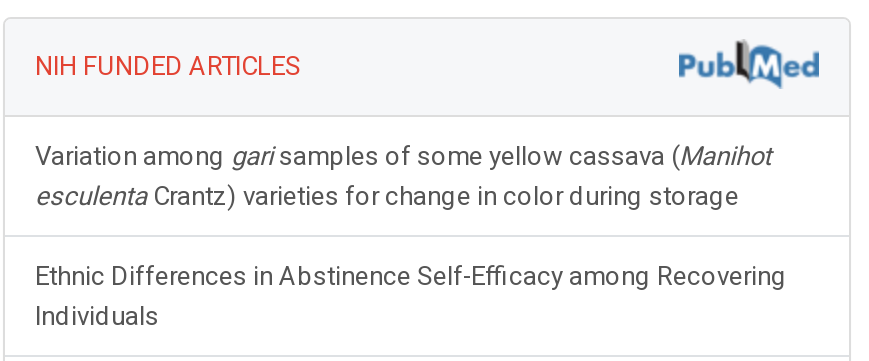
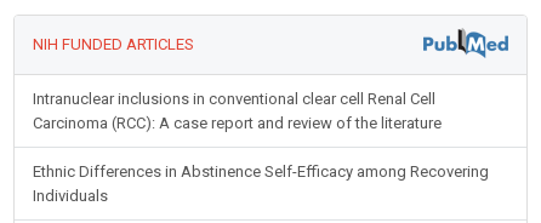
- Variation among garisamples of some yellow cassava (Manihot
- esculenta Crantz) varieties for change in color during storage
+ Intranuclear inclusions in conventional clear cell Renal Cell
+ Carcinoma (RCC): A case report and review of the literature
